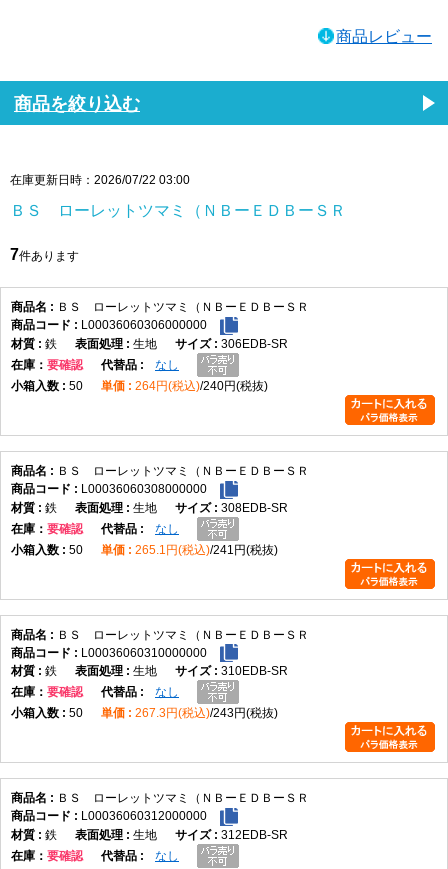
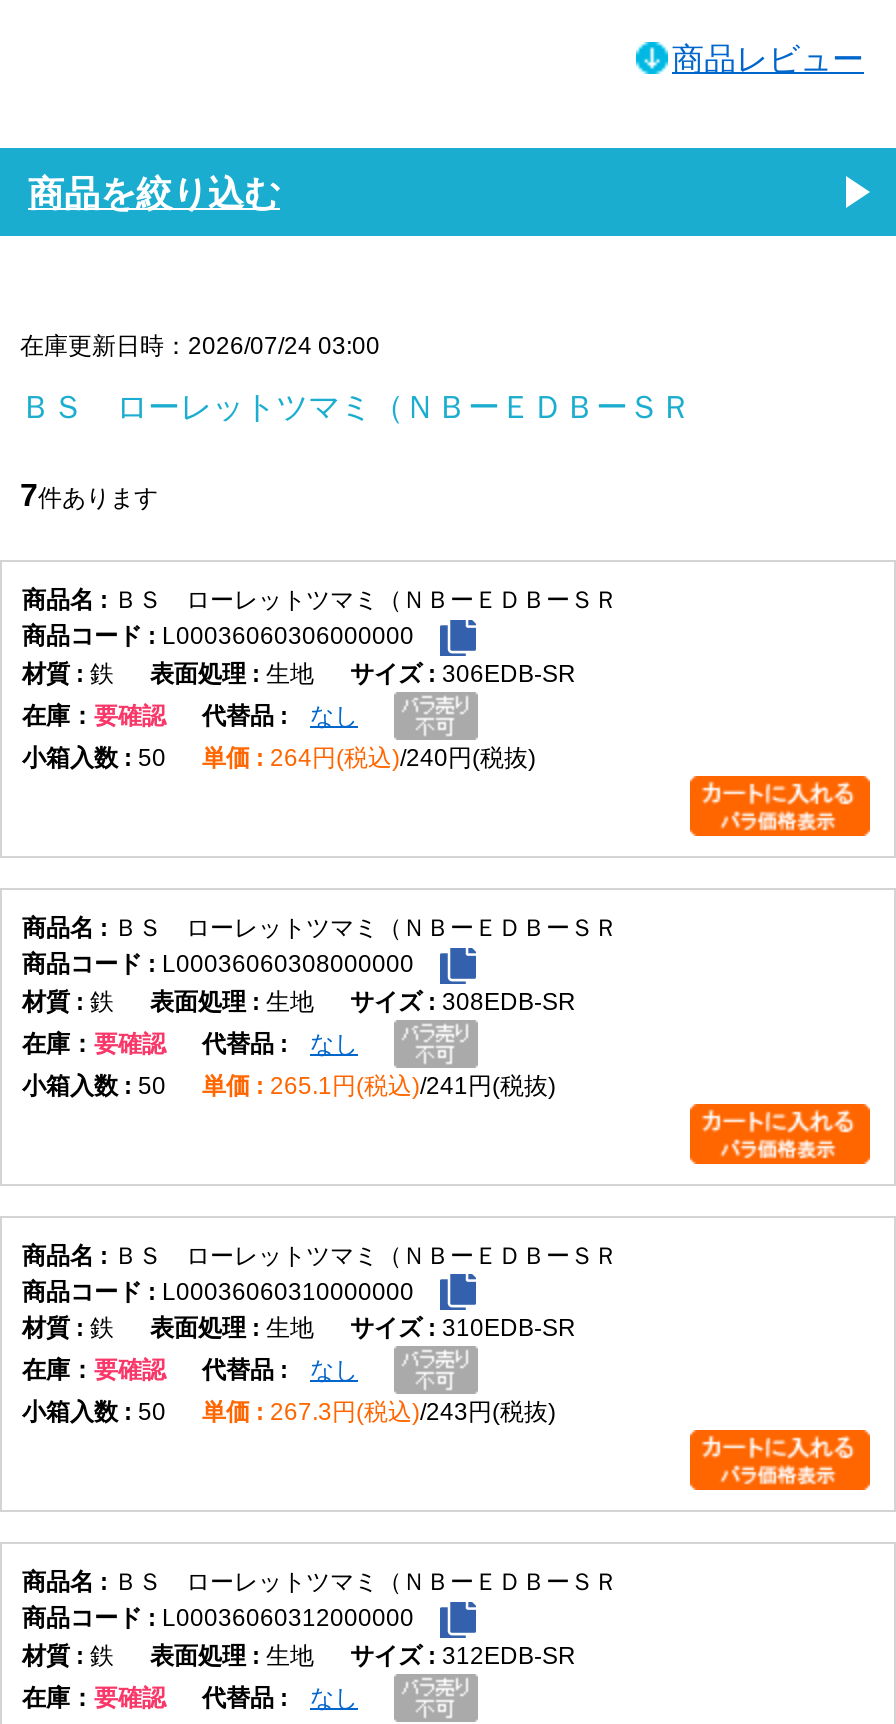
- 在庫更新日時：2026/07/22 03:00
+ 在庫更新日時：2026/07/24 03:00
